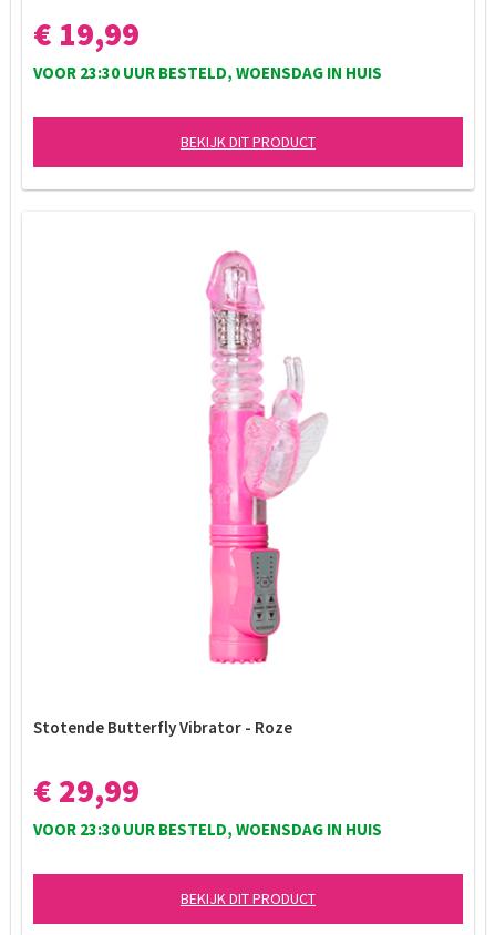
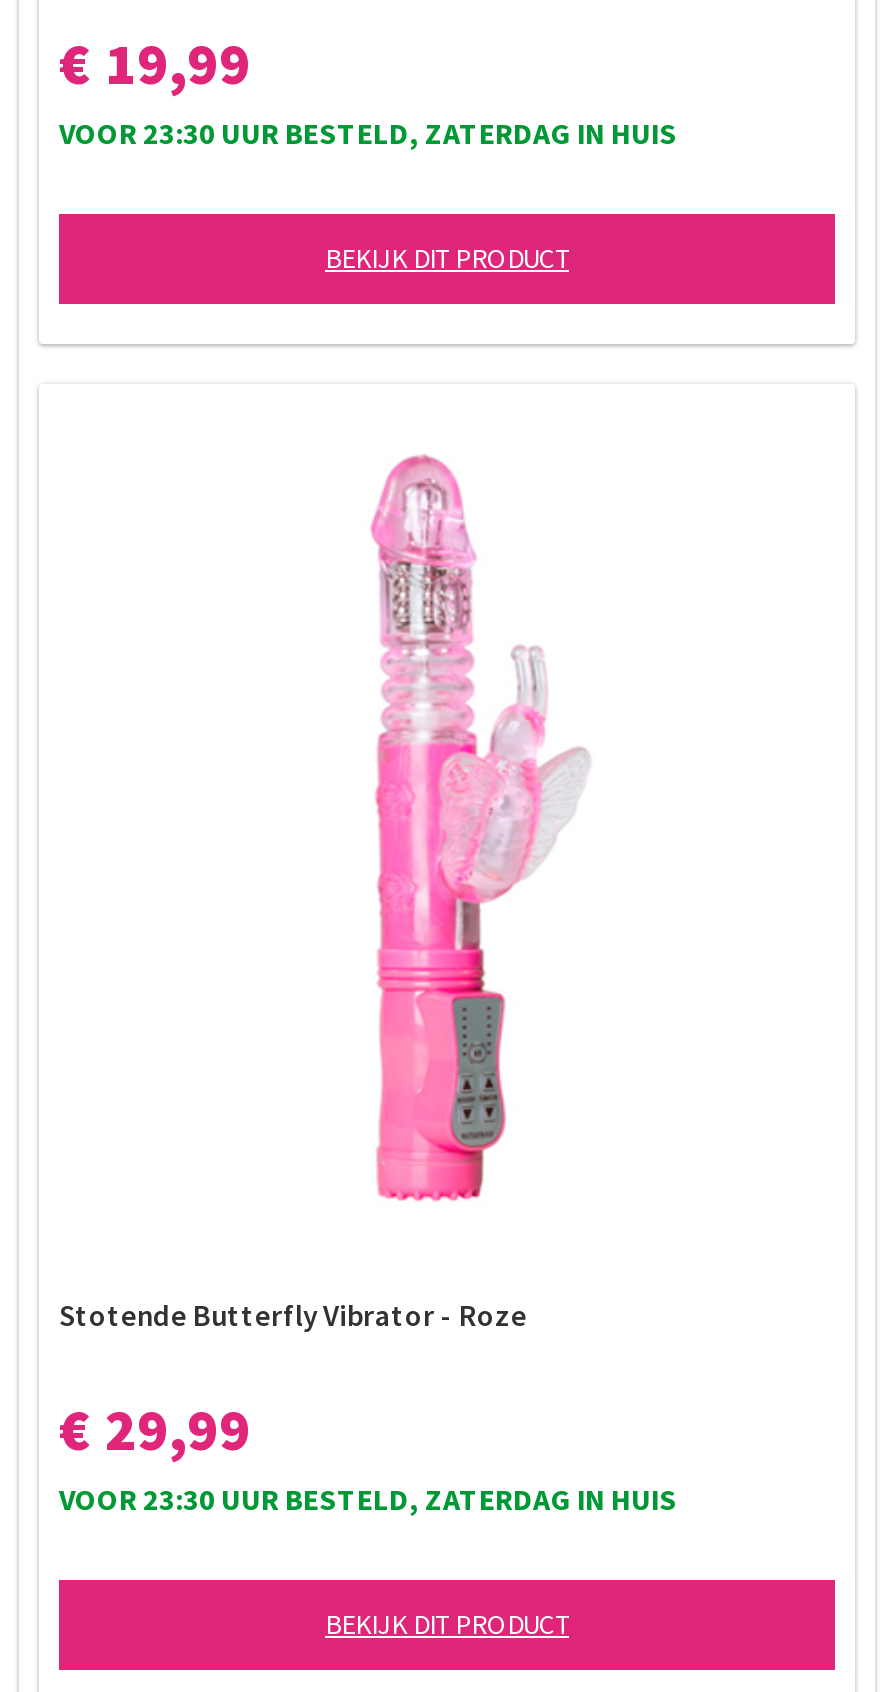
- VOOR 23:30 UUR BESTELD, WOENSDAG IN HUIS
+ VOOR 23:30 UUR BESTELD, ZATERDAG IN HUIS

- VOOR 23:30 UUR BESTELD, WOENSDAG IN HUIS
+ VOOR 23:30 UUR BESTELD, ZATERDAG IN HUIS
